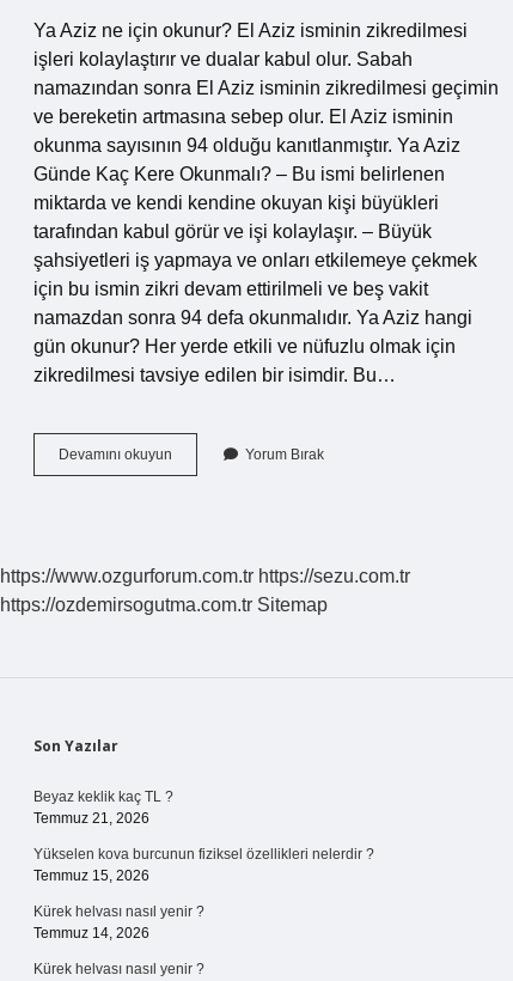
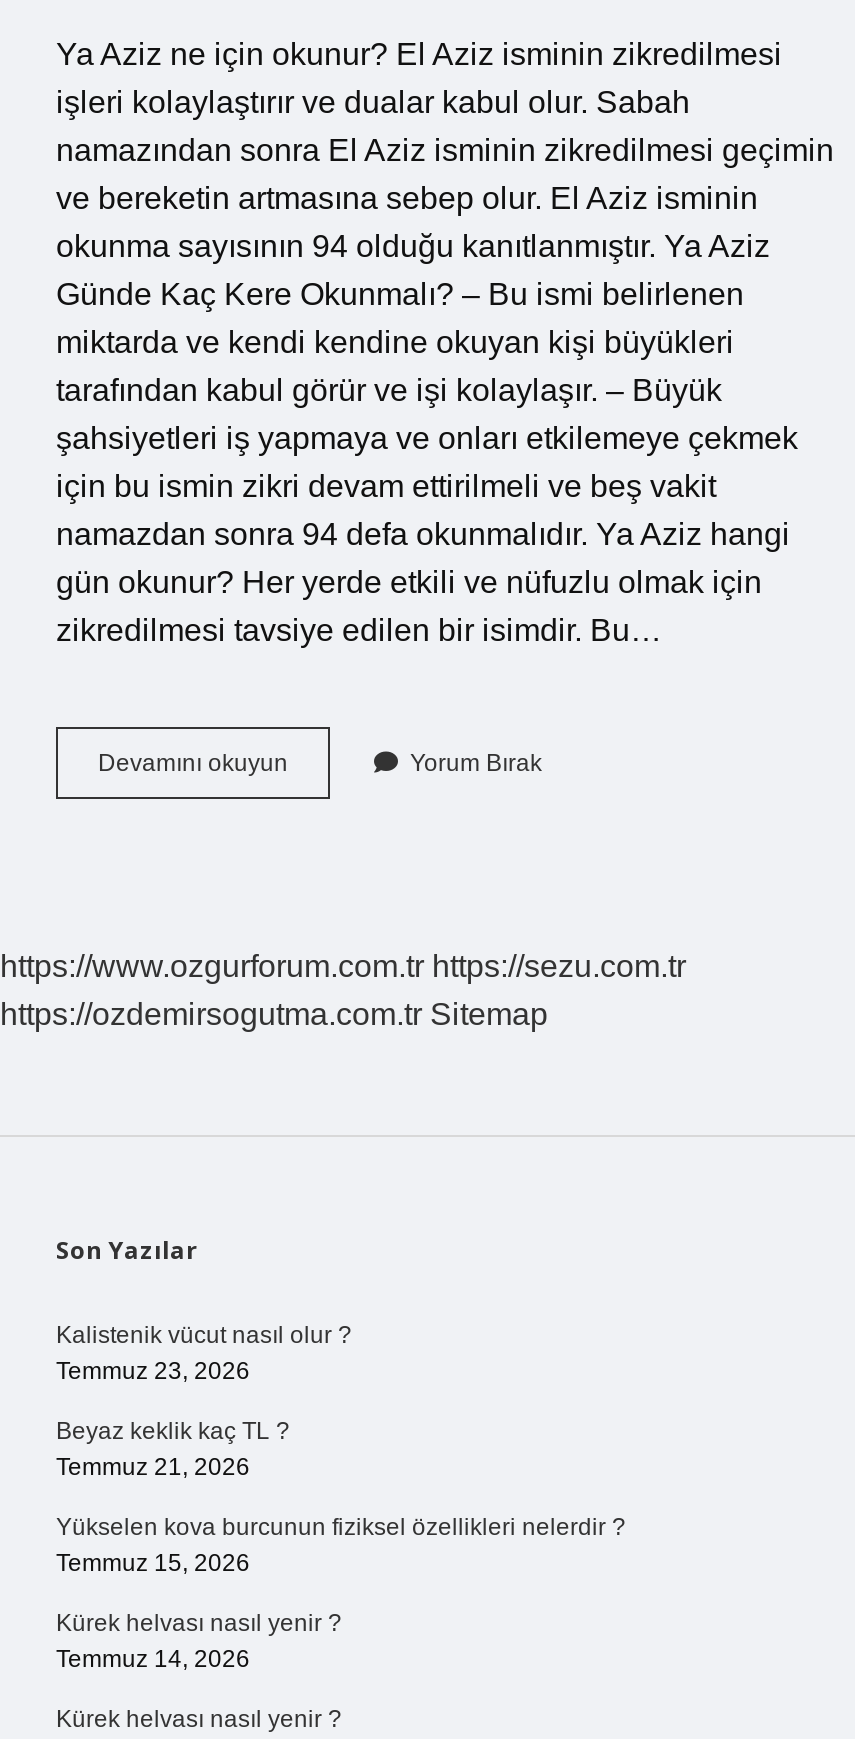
+ Kalistenik vücut nasıl olur ?
+ Temmuz 23, 2026
